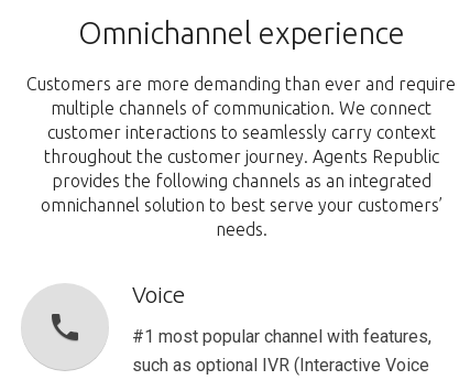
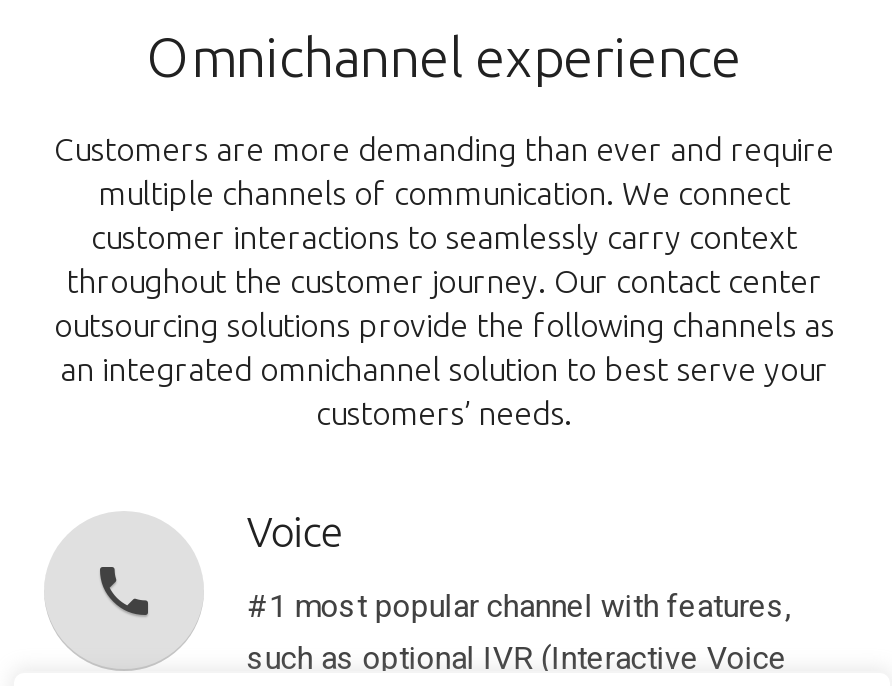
- throughout the customer journey. Agents Republic
- provides the following channels as an integrated
- omnichannel solution to best serve your customers’
- needs.
+ throughout the customer journey. Our contact center
+ outsourcing solutions provide the following channels as
+ an integrated omnichannel solution to best serve your
+ customers’ needs.
